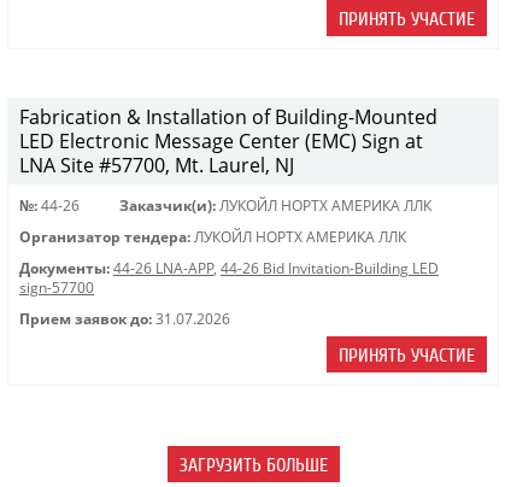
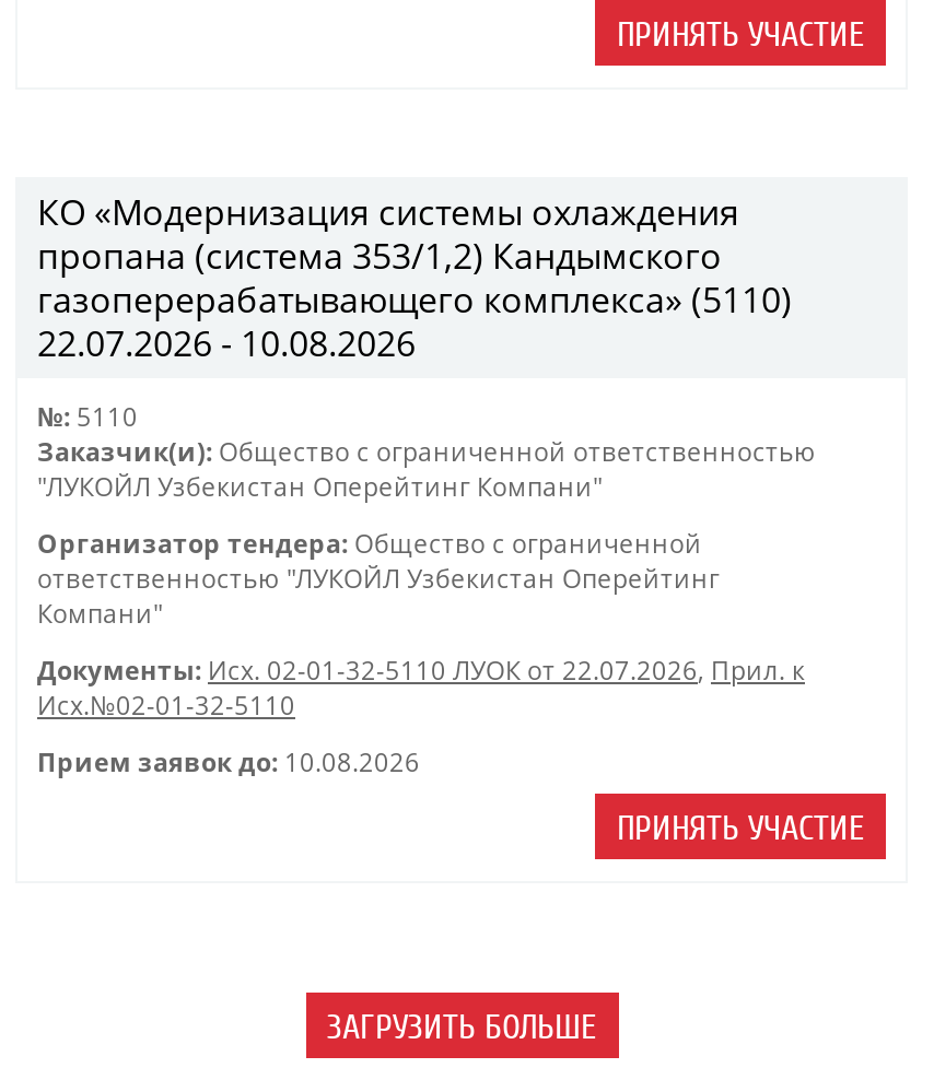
- Fabrication & Installation of Building-Mounted
- LED Electronic Message Center (EMC) Sign at
- LNA Site #57700, Mt. Laurel, NJ
+ КО «Модернизация системы охлаждения
+ пропана (система 353/1,2) Кандымского
+ газоперерабатывающего комплекса» (5110)
+ 22.07.2026 - 10.08.2026

- №: 44-26
- Заказчик(и): ЛУКОЙЛ НОРТХ АМЕРИКА ЛЛК
+ №: 5110
+ Заказчик(и): Общество с ограниченной ответственностью
+ "ЛУКОЙЛ Узбекистан Оперейтинг Компани"

- Организатор тендера: ЛУКОЙЛ НОРТХ АМЕРИКА ЛЛК
+ Организатор тендера: Общество с ограниченной
+ ответственностью "ЛУКОЙЛ Узбекистан Оперейтинг
+ Компани"

- Документы: 44-26 LNA-APP, 44-26 Bid Invitation-Building LED
- sign-57700
+ Документы: Исх. 02-01-32-5110 ЛУОК от 22.07.2026, Прил. к
+ Исх.№02-01-32-5110

- Прием заявок до: 31.07.2026
+ Прием заявок до: 10.08.2026
